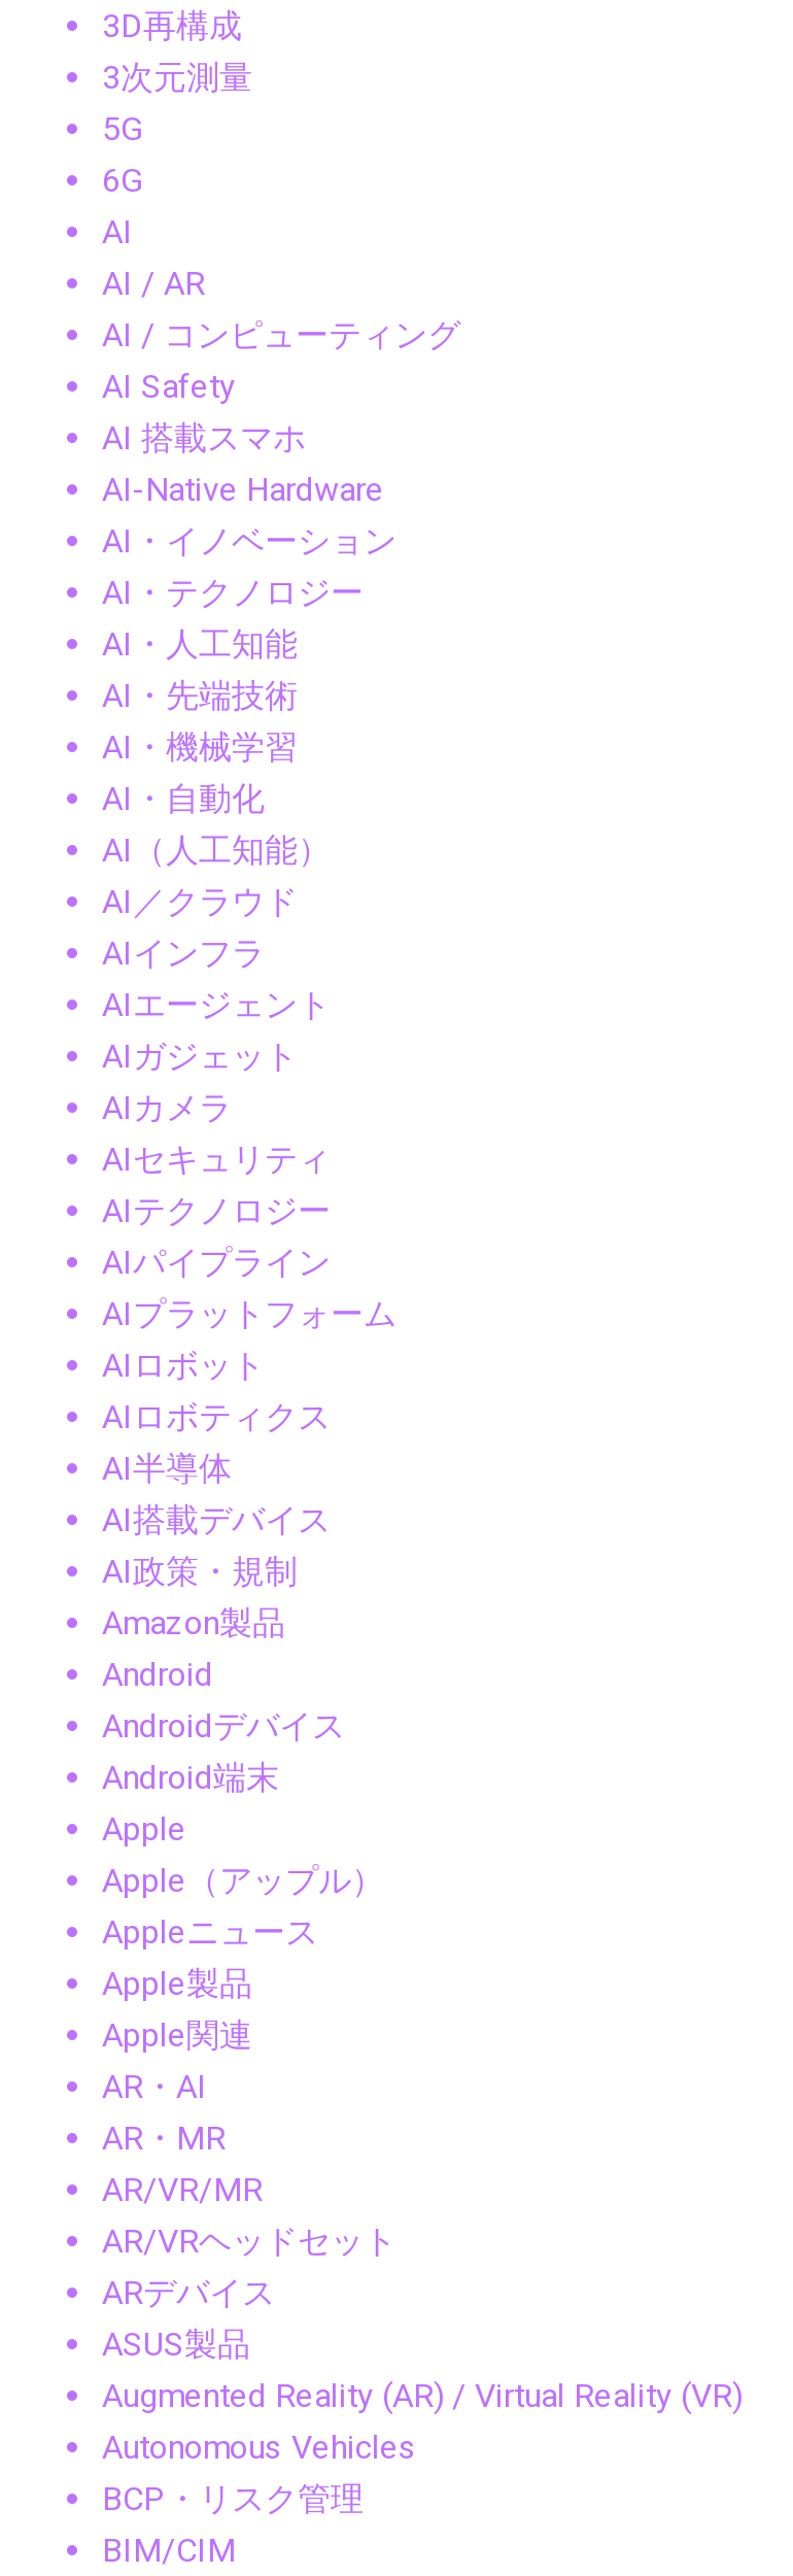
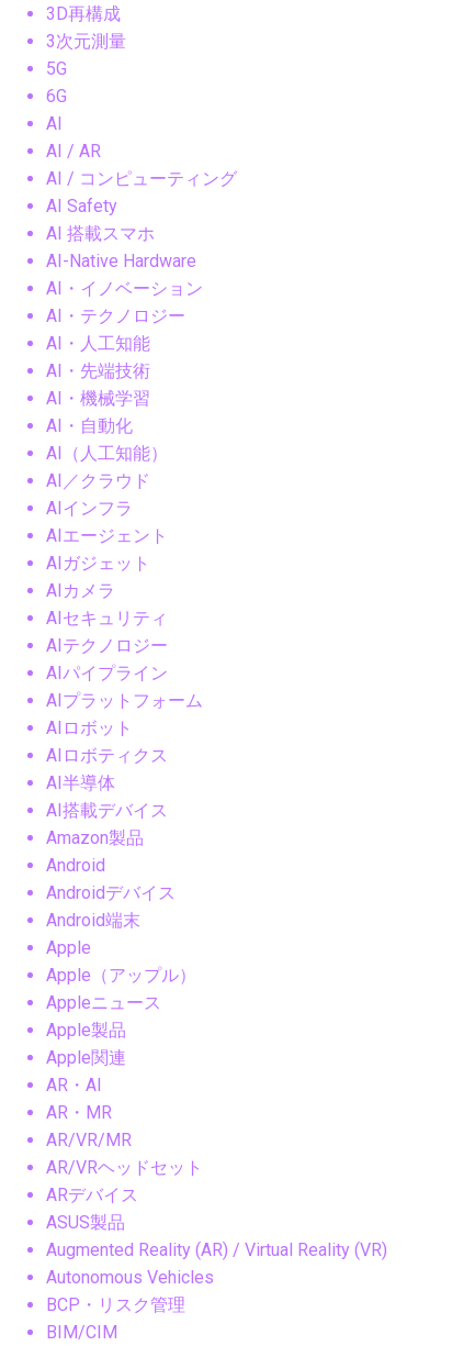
- AI政策・規制
